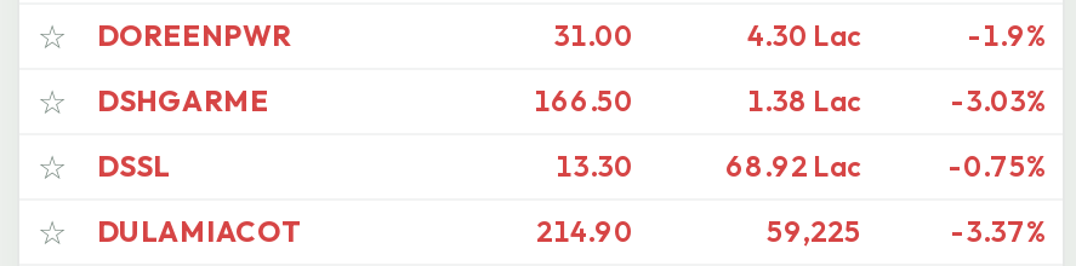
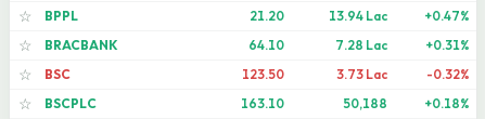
- DOREENPWR
- 31.00
- 4.30 Lac
- -1.9%
+ BPPL
+ 21.20
+ 13.94 Lac
+ +0.47%

- DSHGARME
- 166.50
- 1.38 Lac
- -3.03%
+ BRACBANK
+ 64.10
+ 7.28 Lac
+ +0.31%

- DSSL
- 13.30
- 68.92 Lac
- -0.75%
+ BSC
+ 123.50
+ 3.73 Lac
+ -0.32%

- DULAMIACOT
- 214.90
- 59,225
- -3.37%
+ BSCPLC
+ 163.10
+ 50,188
+ +0.18%
